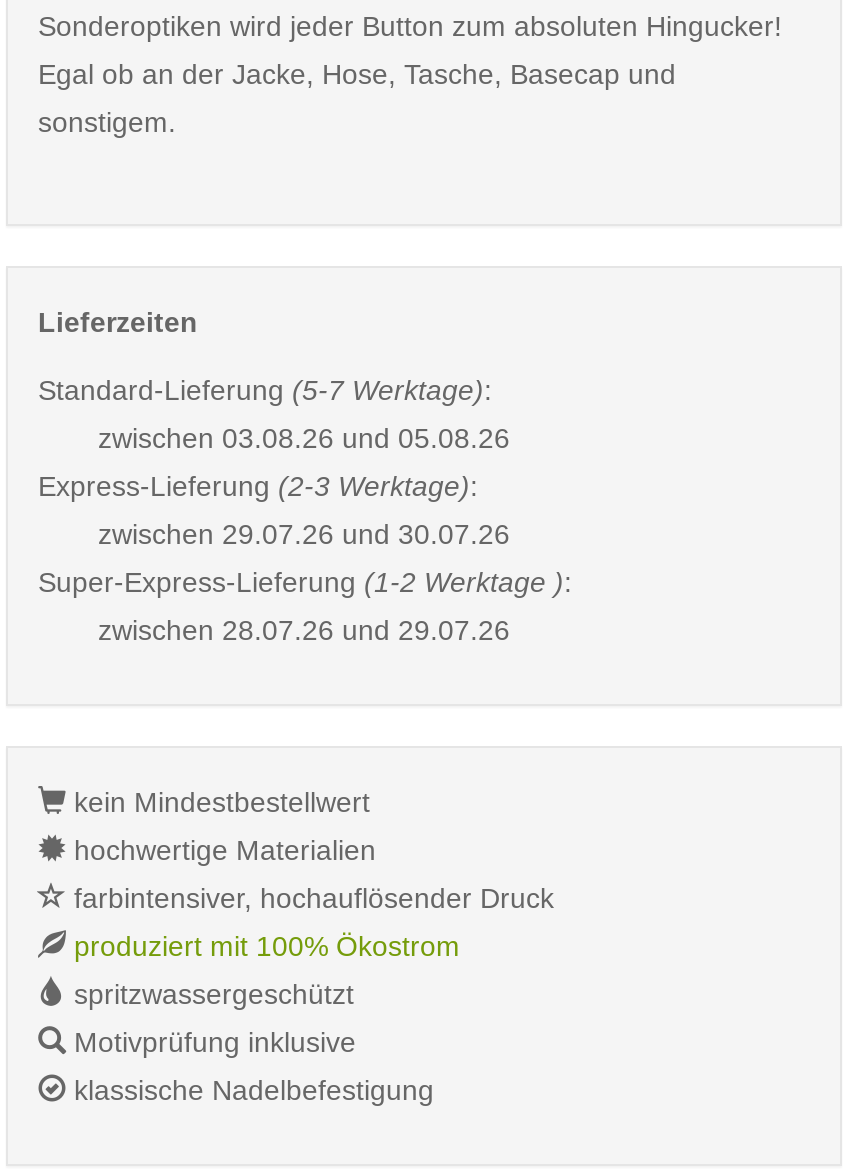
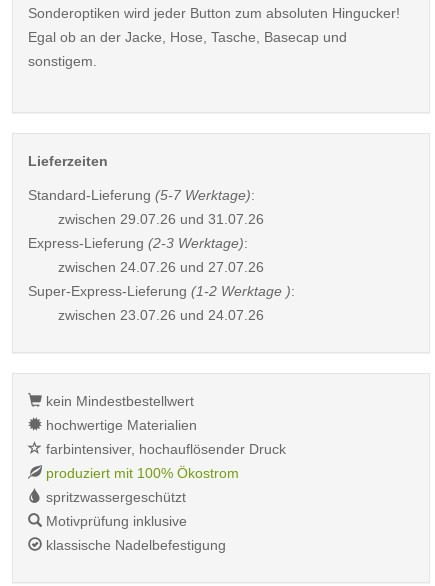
- zwischen 03.08.26 und 05.08.26
+ zwischen 29.07.26 und 31.07.26

- zwischen 29.07.26 und 30.07.26
+ zwischen 24.07.26 und 27.07.26

- zwischen 28.07.26 und 29.07.26
+ zwischen 23.07.26 und 24.07.26
